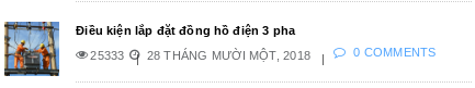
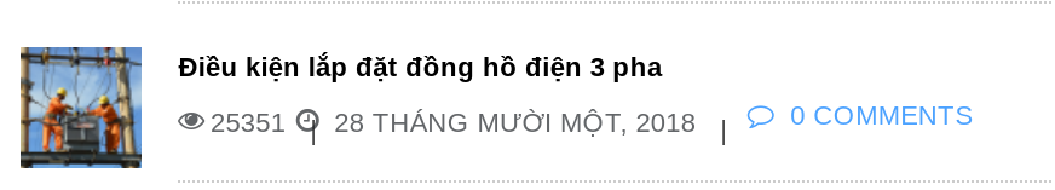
- 25333 28 THÁNG MƯỜI MỘT, 2018
+ 25351 28 THÁNG MƯỜI MỘT, 2018
